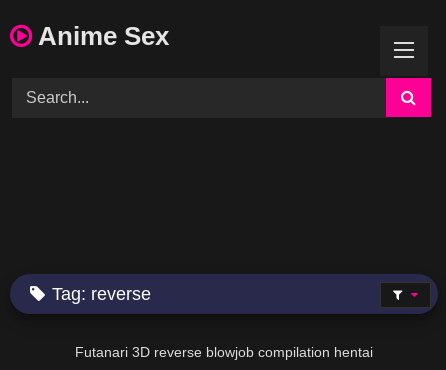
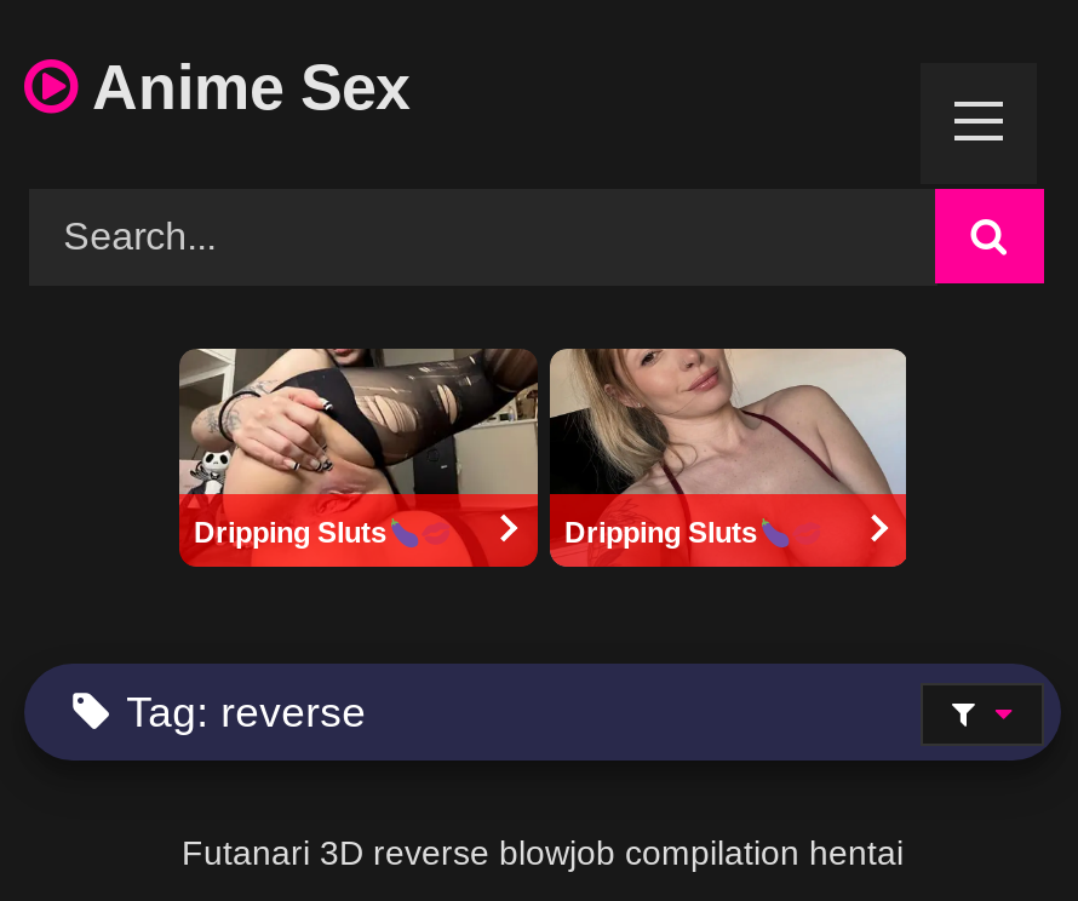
+ [image]
+ Dripping Sluts
+ Dripping Sluts
